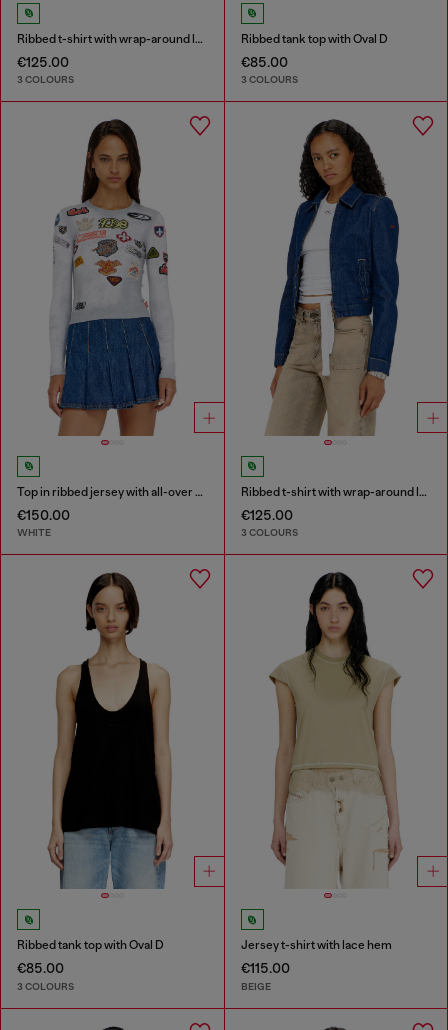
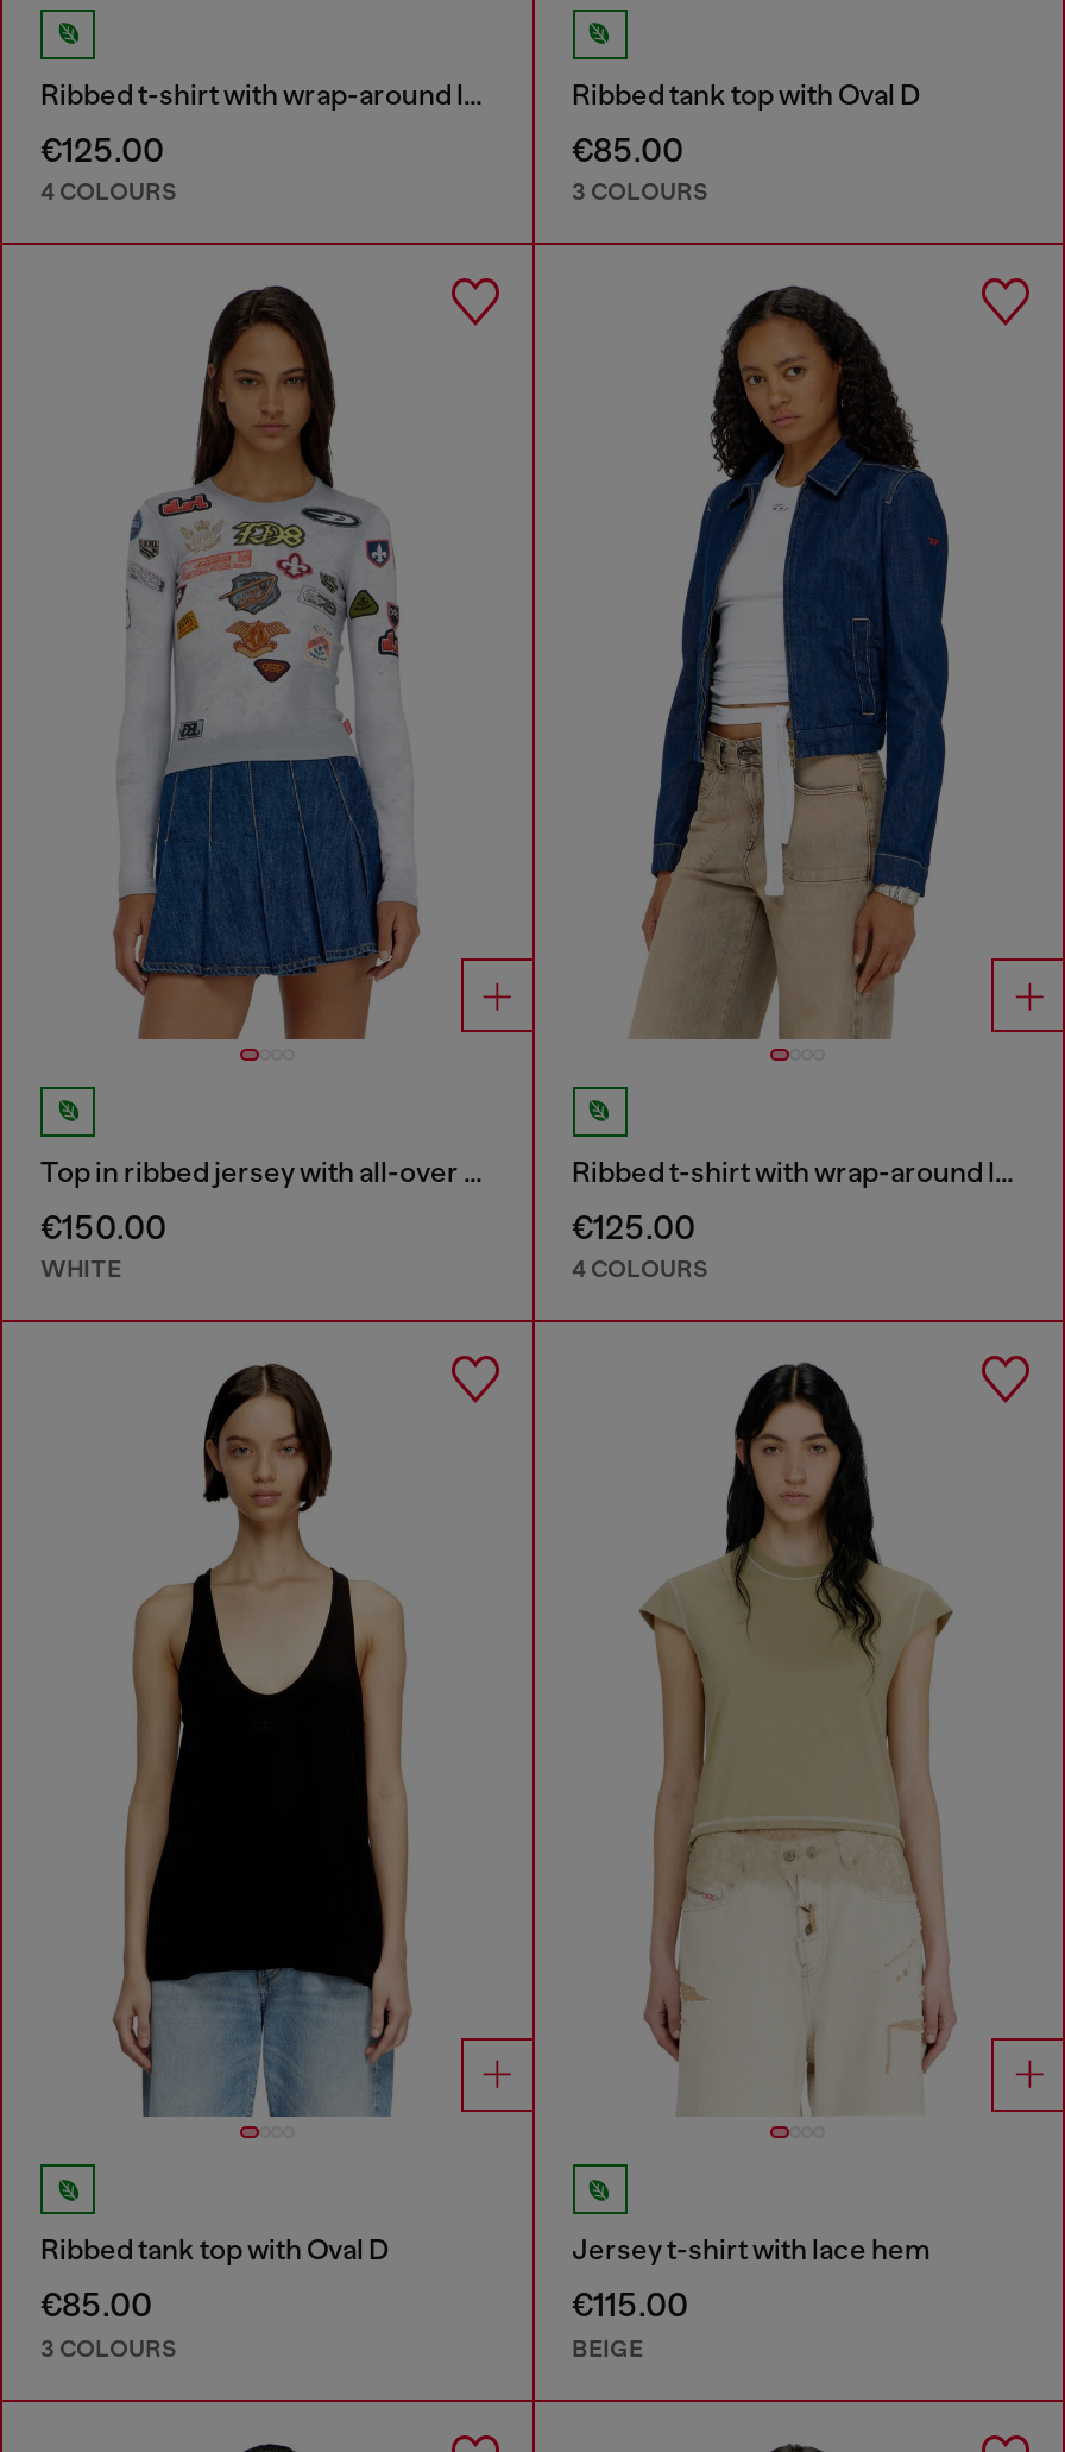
- 3 COLOURS
+ 4 COLOURS

- 3 COLOURS
+ 4 COLOURS
